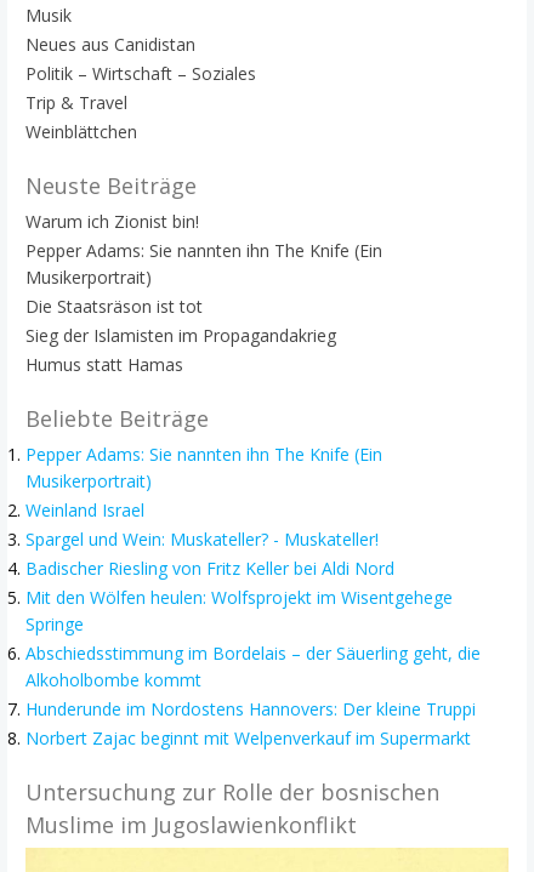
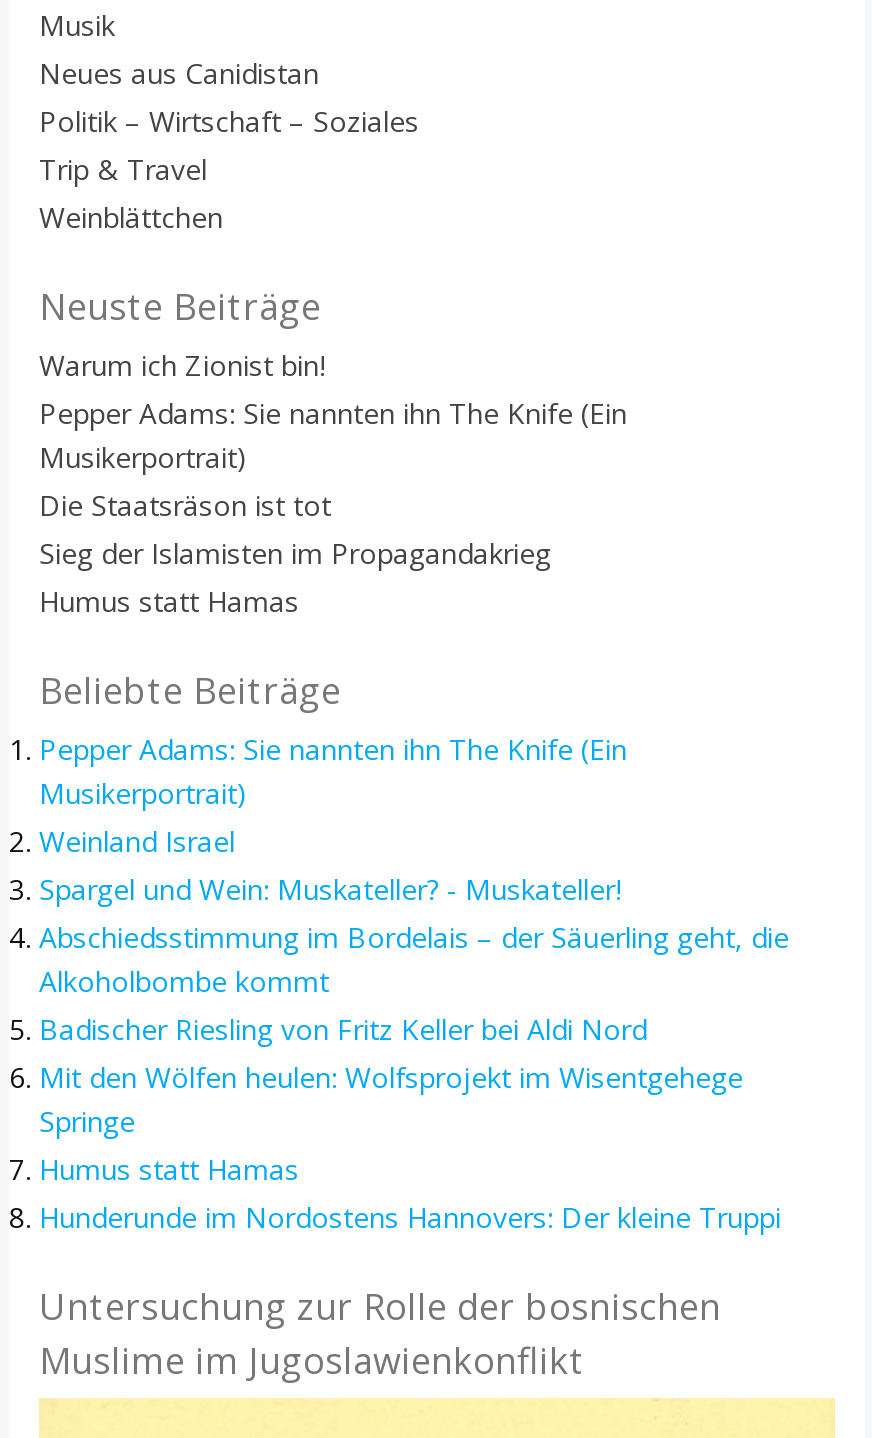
moved down: Badischer Riesling von Fritz Keller bei Aldi Nord | Mit den Wölfen heulen: Wolfsprojekt im Wisentgehege | Springe

moved up: Abschiedsstimmung im Bordelais – der Säuerling geht, die | Alkoholbombe kommt

+ Humus statt Hamas

moved down: Hunderunde im Nordostens Hannovers: Der kleine Truppi

- Norbert Zajac beginnt mit Welpenverkauf im Supermarkt
